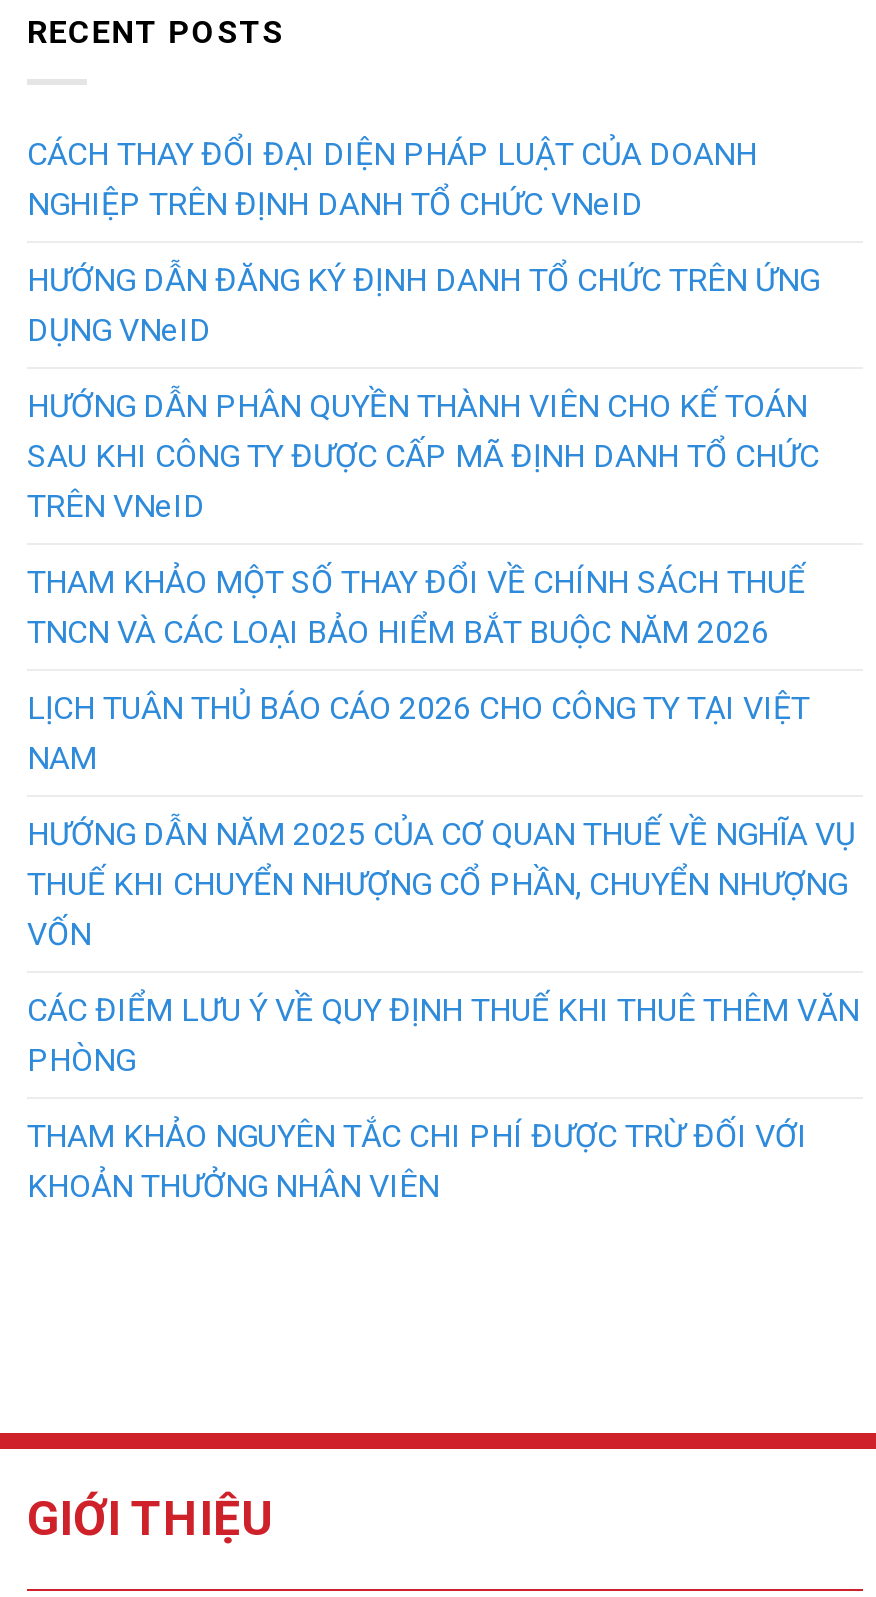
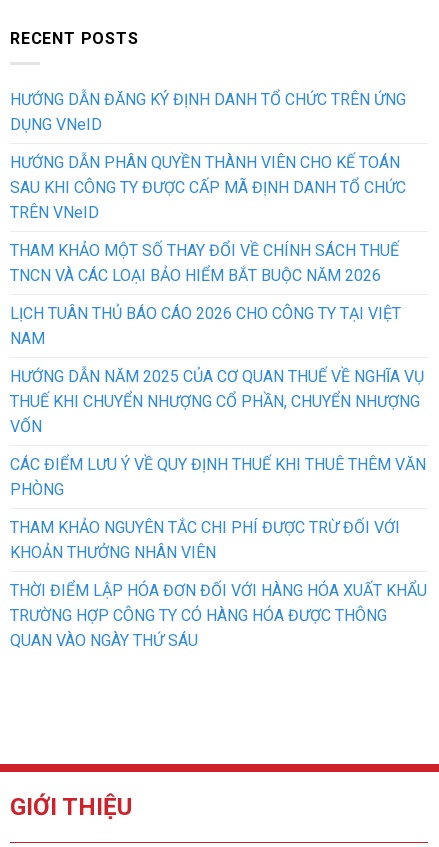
- CÁCH THAY ĐỔI ĐẠI DIỆN PHÁP LUẬT CỦA DOANH
- NGHIỆP TRÊN ĐỊNH DANH TỔ CHỨC VNeID

moved up: HƯỚNG DẪN ĐĂNG KÝ ĐỊNH DANH TỔ CHỨC TRÊN ỨNG | DỤNG VNeID | HƯỚNG DẪN PHÂN QUYỀN THÀNH VIÊN CHO KẾ TOÁN | ... | THAM KHẢO NGUYÊN TẮC CHI PHÍ ĐƯỢC TRỪ ĐỐI VỚI | KHOẢN THƯỞNG NHÂN VIÊN

+ THỜI ĐIỂM LẬP HÓA ĐƠN ĐỐI VỚI HÀNG HÓA XUẤT KHẨU
+ TRƯỜNG HỢP CÔNG TY CÓ HÀNG HÓA ĐƯỢC THÔNG
+ QUAN VÀO NGÀY THỨ SÁU
